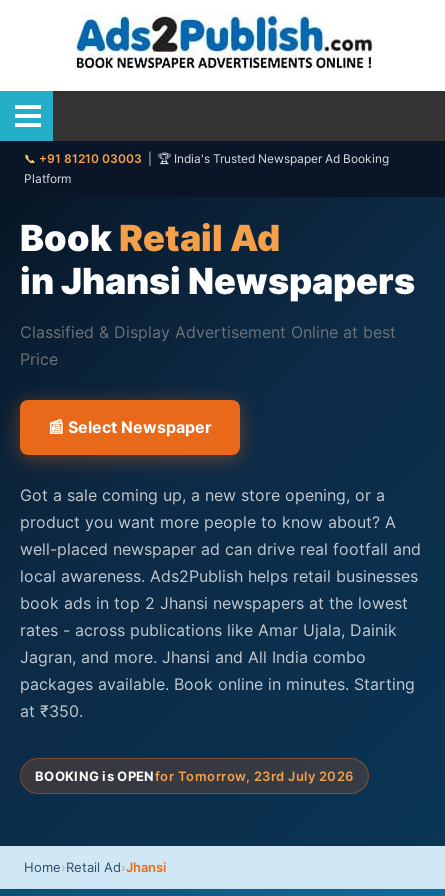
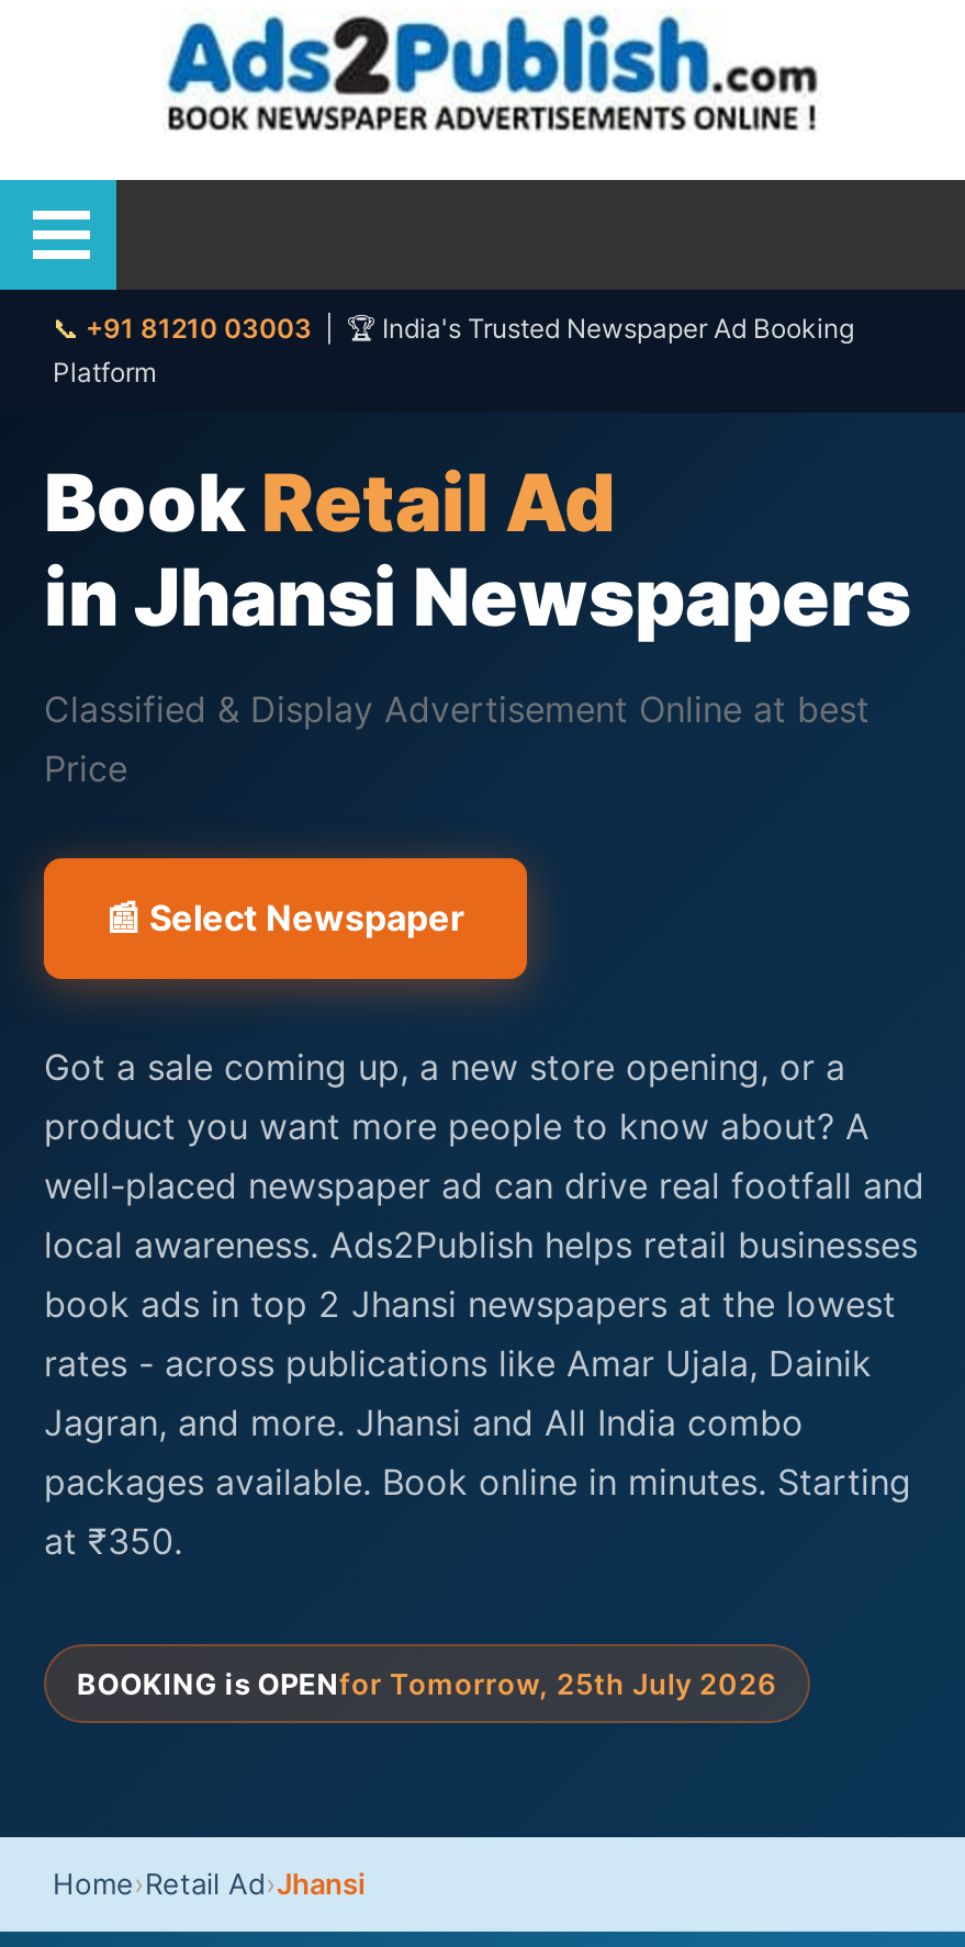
- BOOKING is OPENfor Tomorrow, 23rd July 2026
+ BOOKING is OPENfor Tomorrow, 25th July 2026
